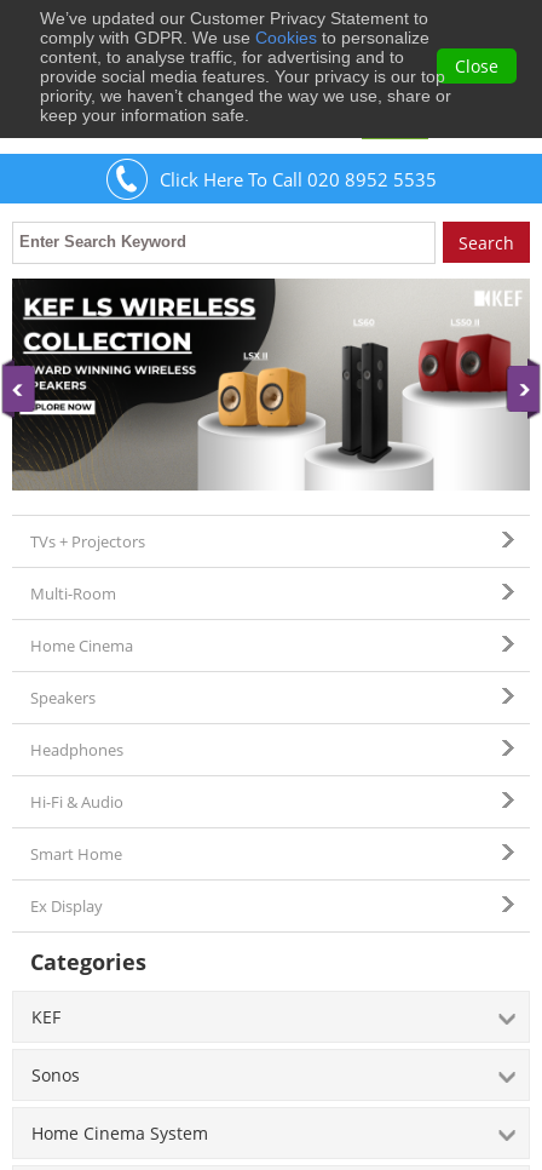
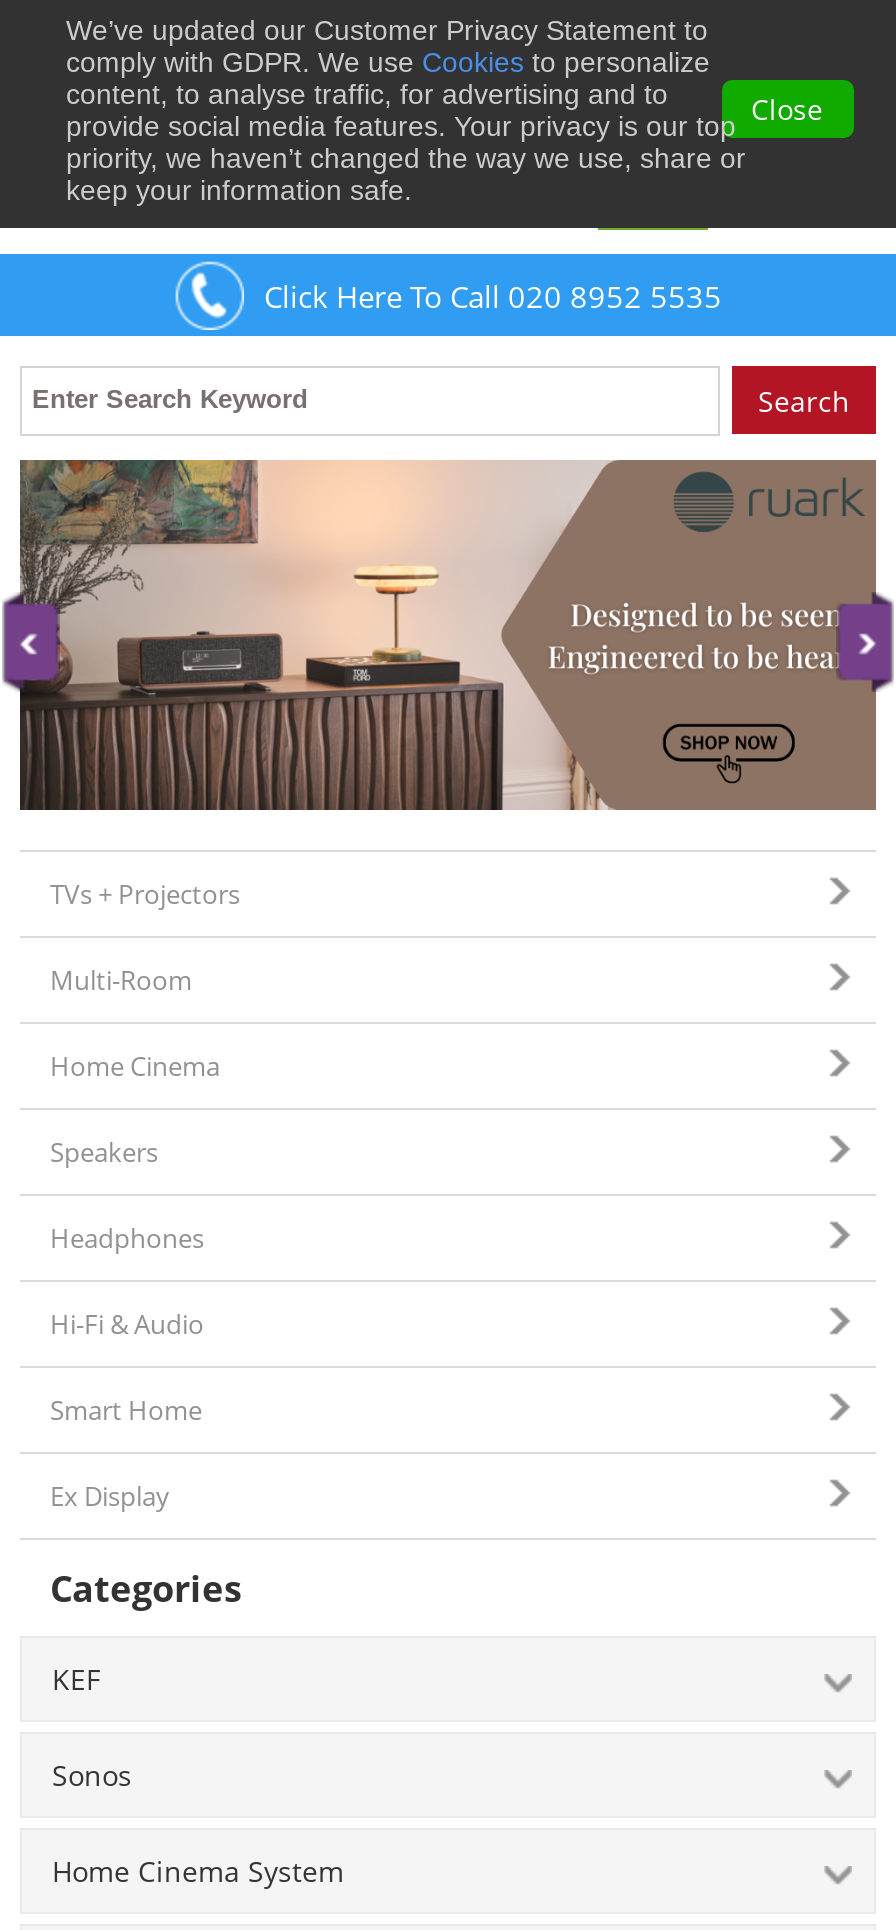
- [image]
+ [image]
